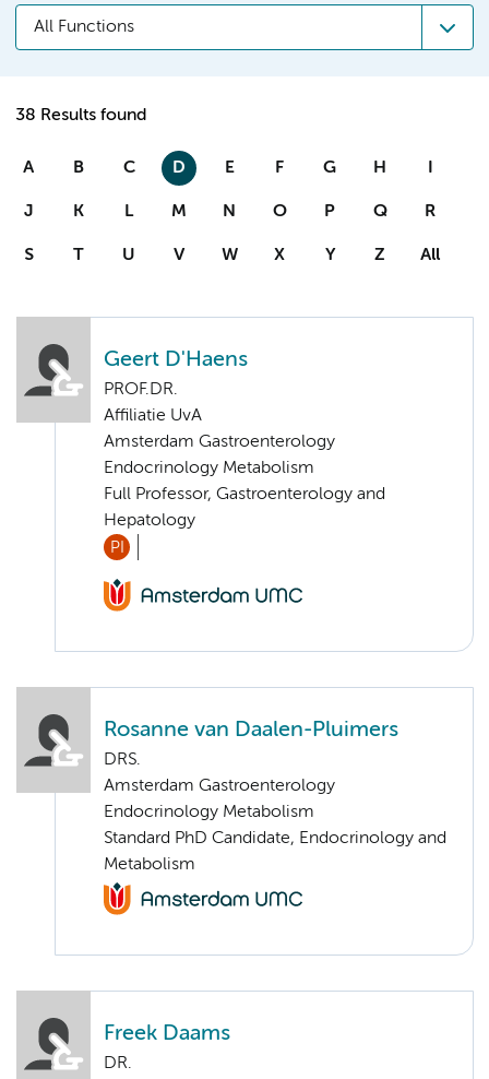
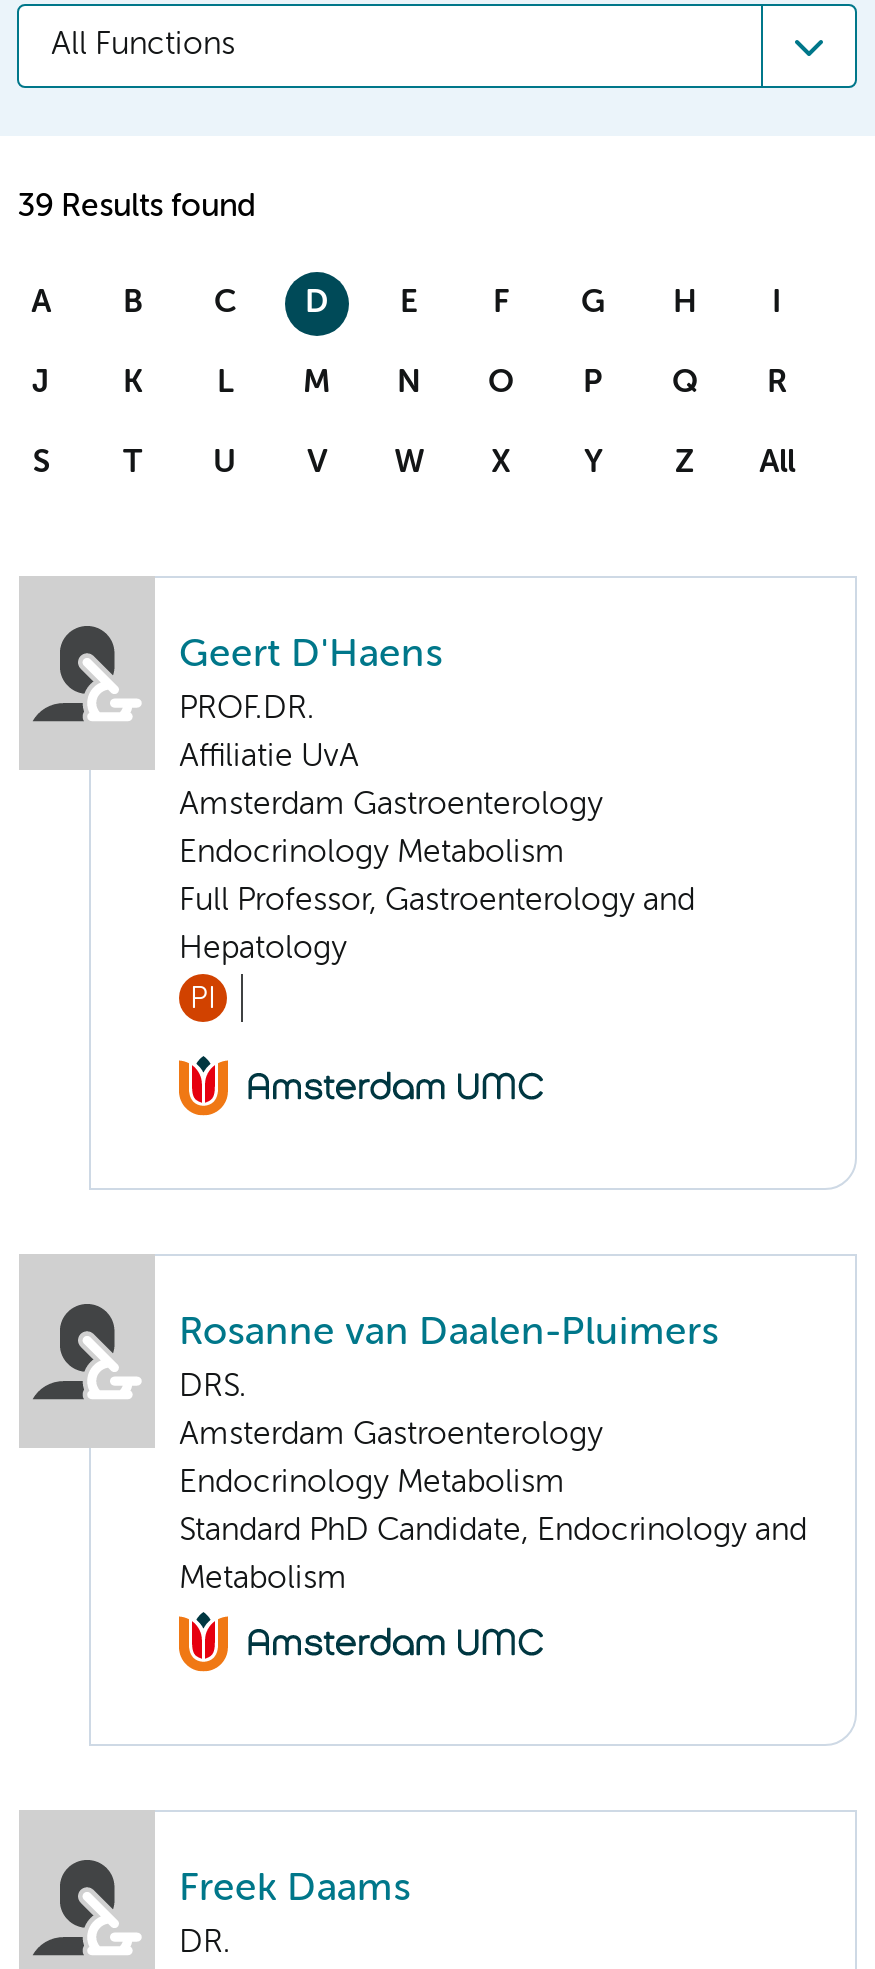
- 38 Results found
+ 39 Results found
